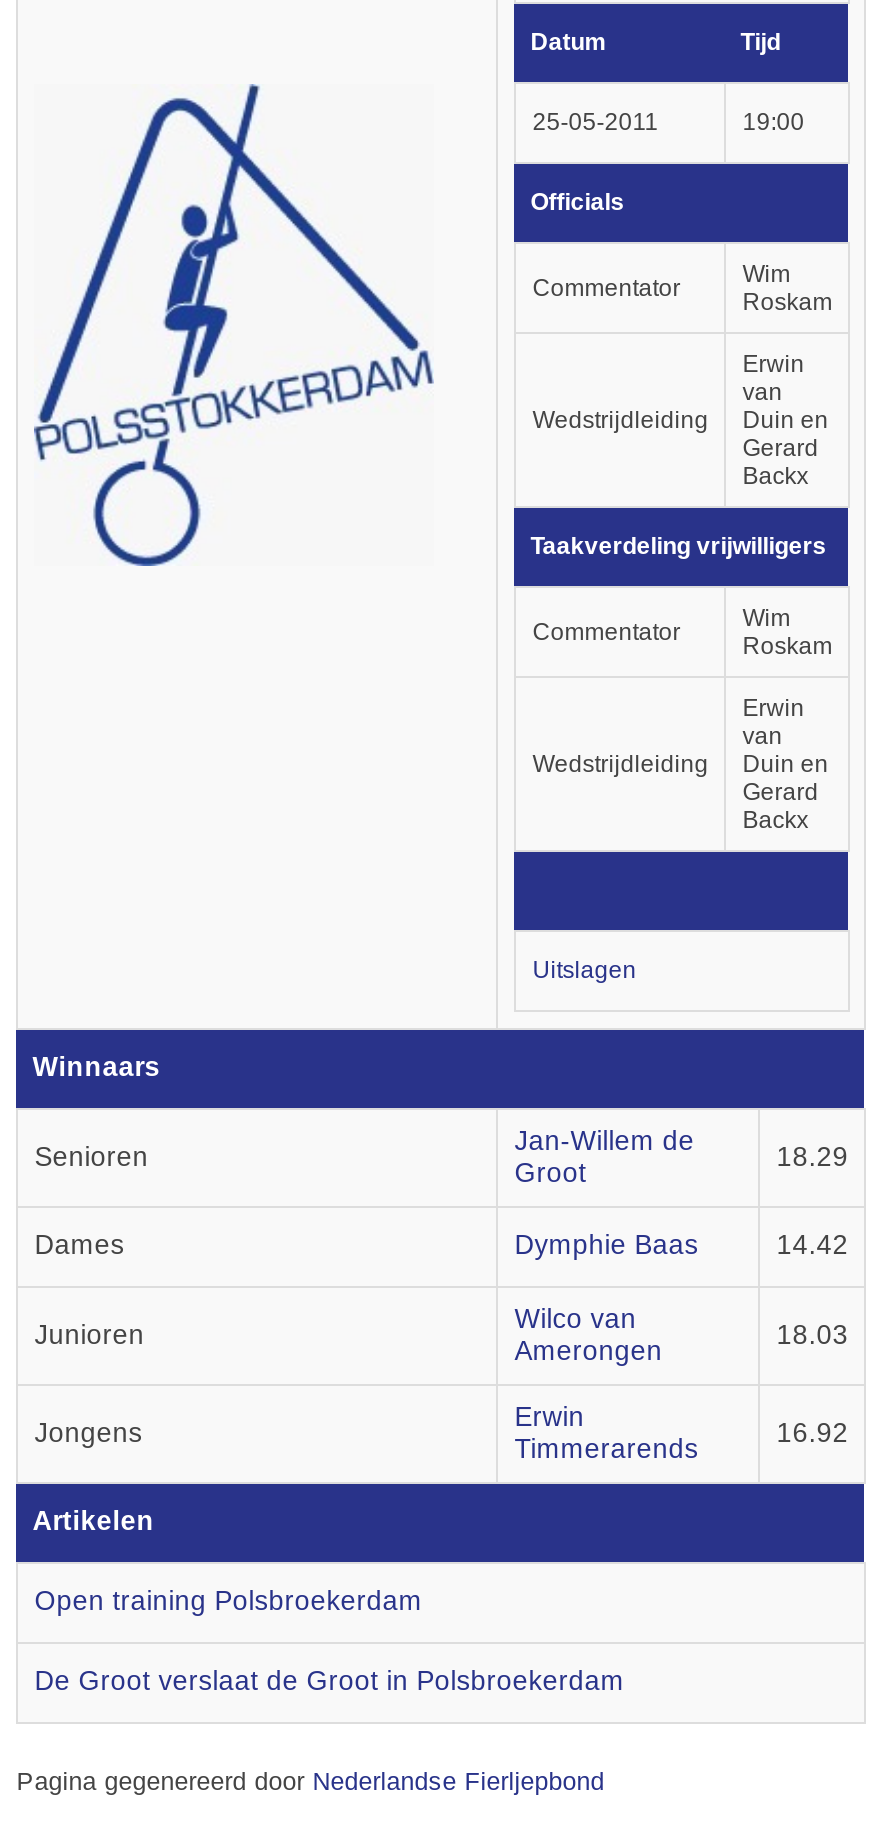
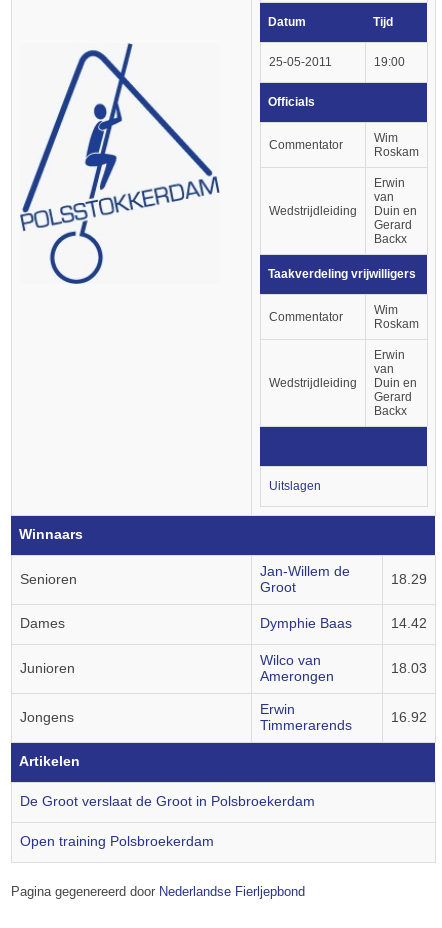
moved down: Open training Polsbroekerdam

moved up: De Groot verslaat de Groot in Polsbroekerdam
